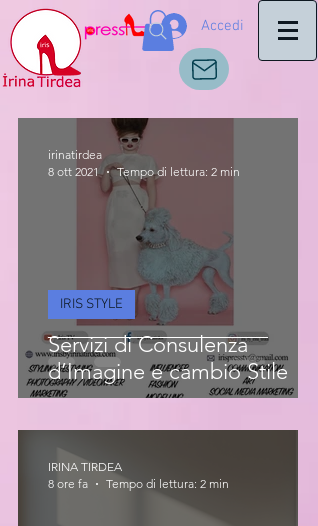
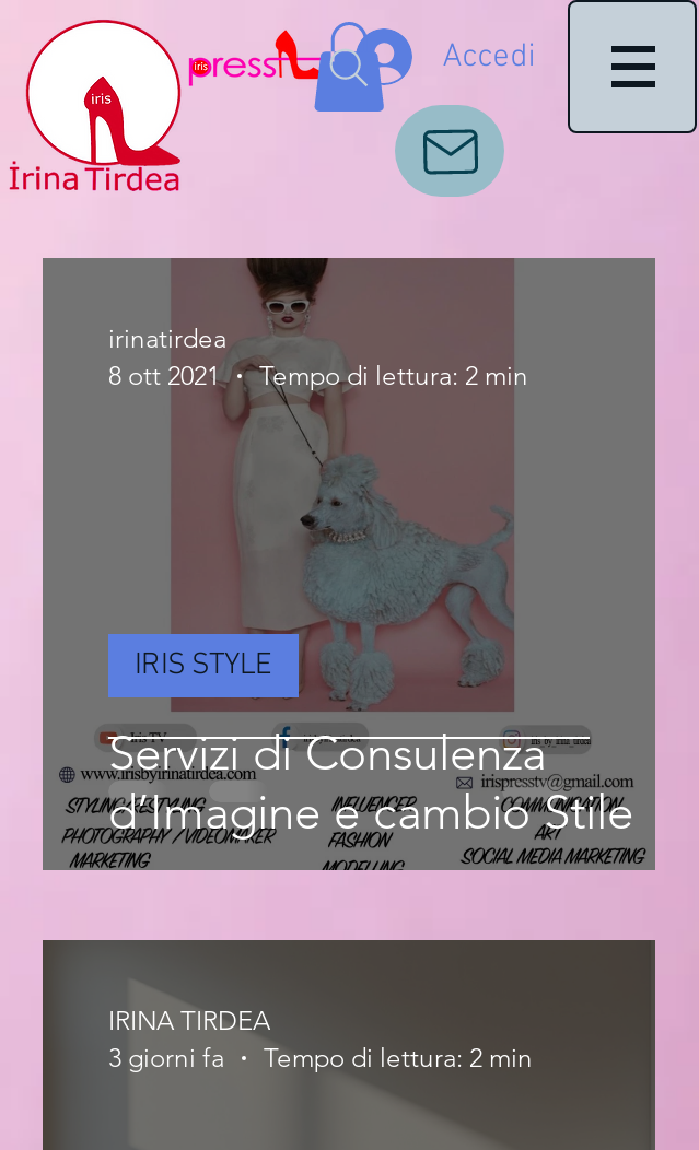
- 8 ore fa Tempo di lettura: 2 min
+ 3 giorni fa Tempo di lettura: 2 min
